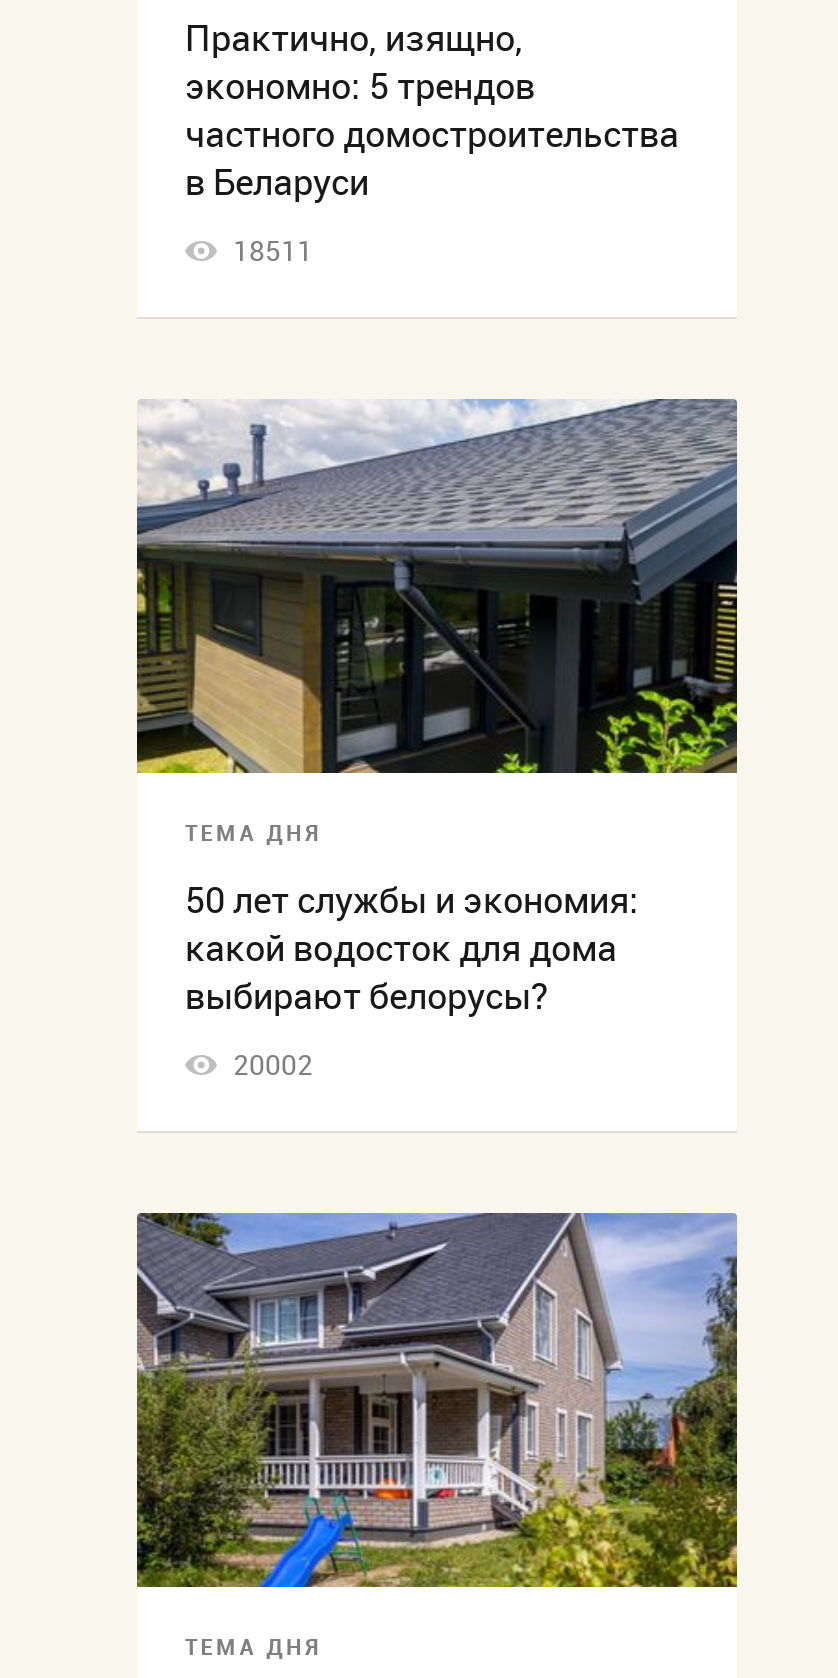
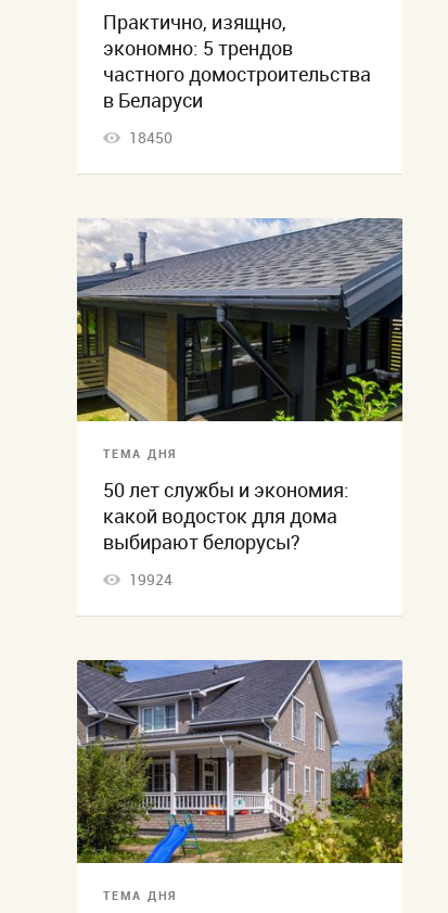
- 18511
+ 18450

- 20002
+ 19924
